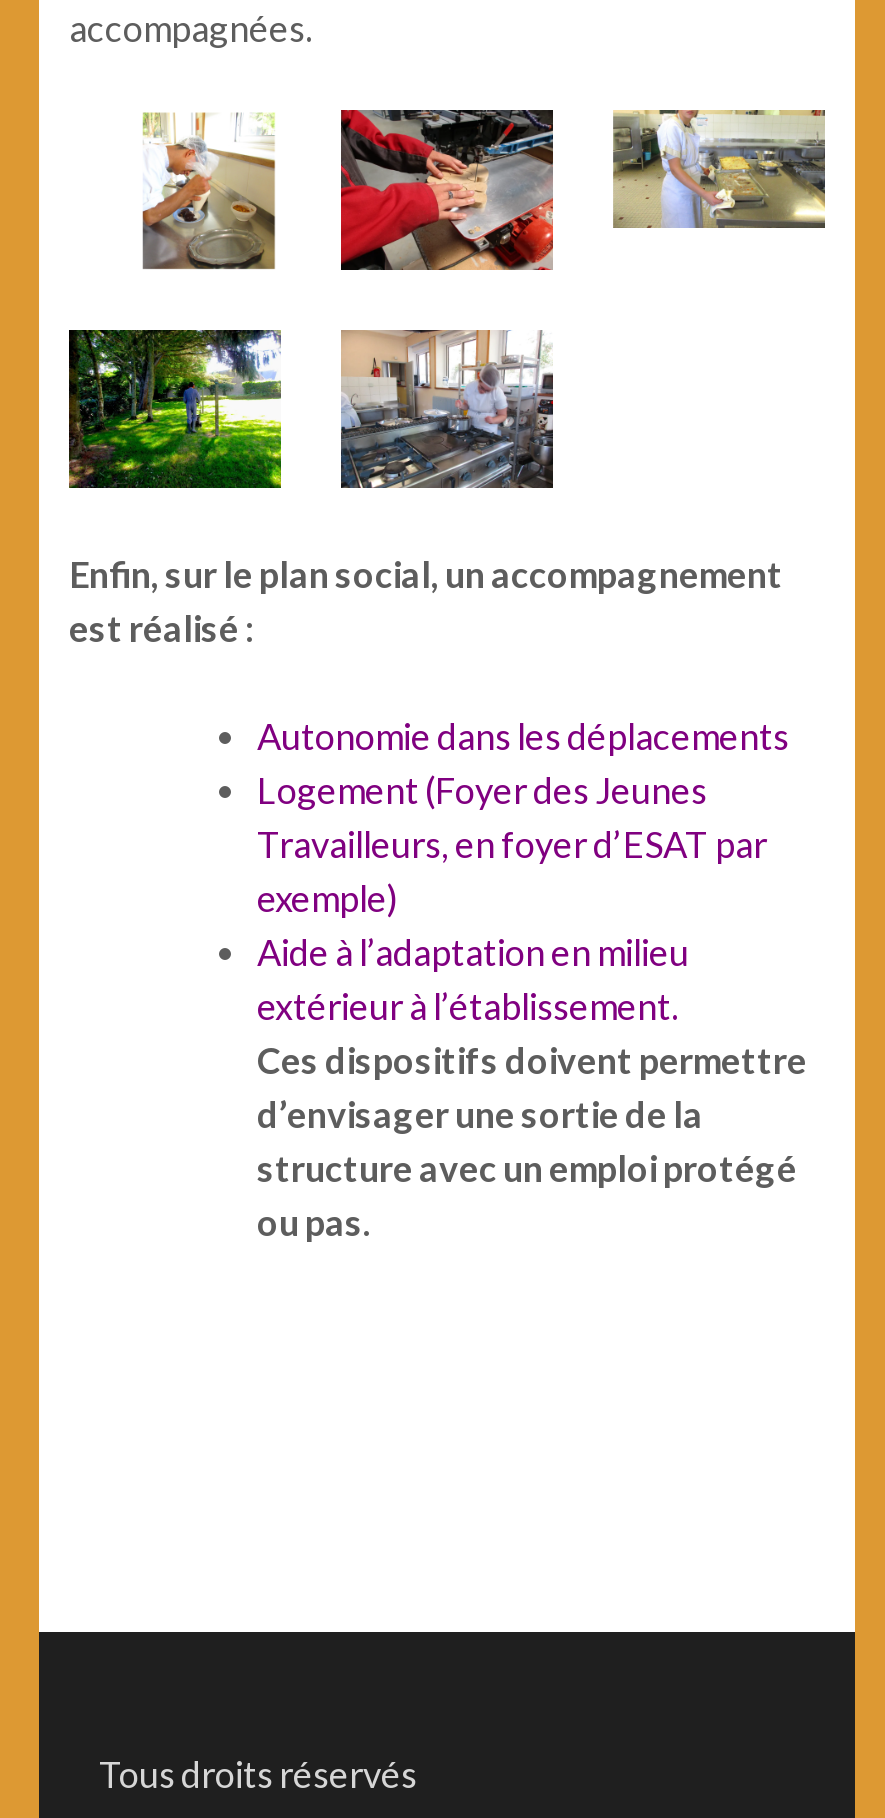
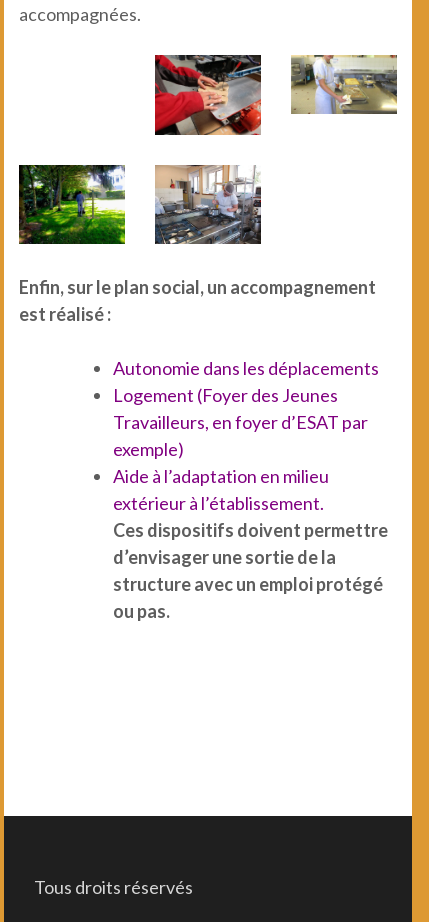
- [image]
